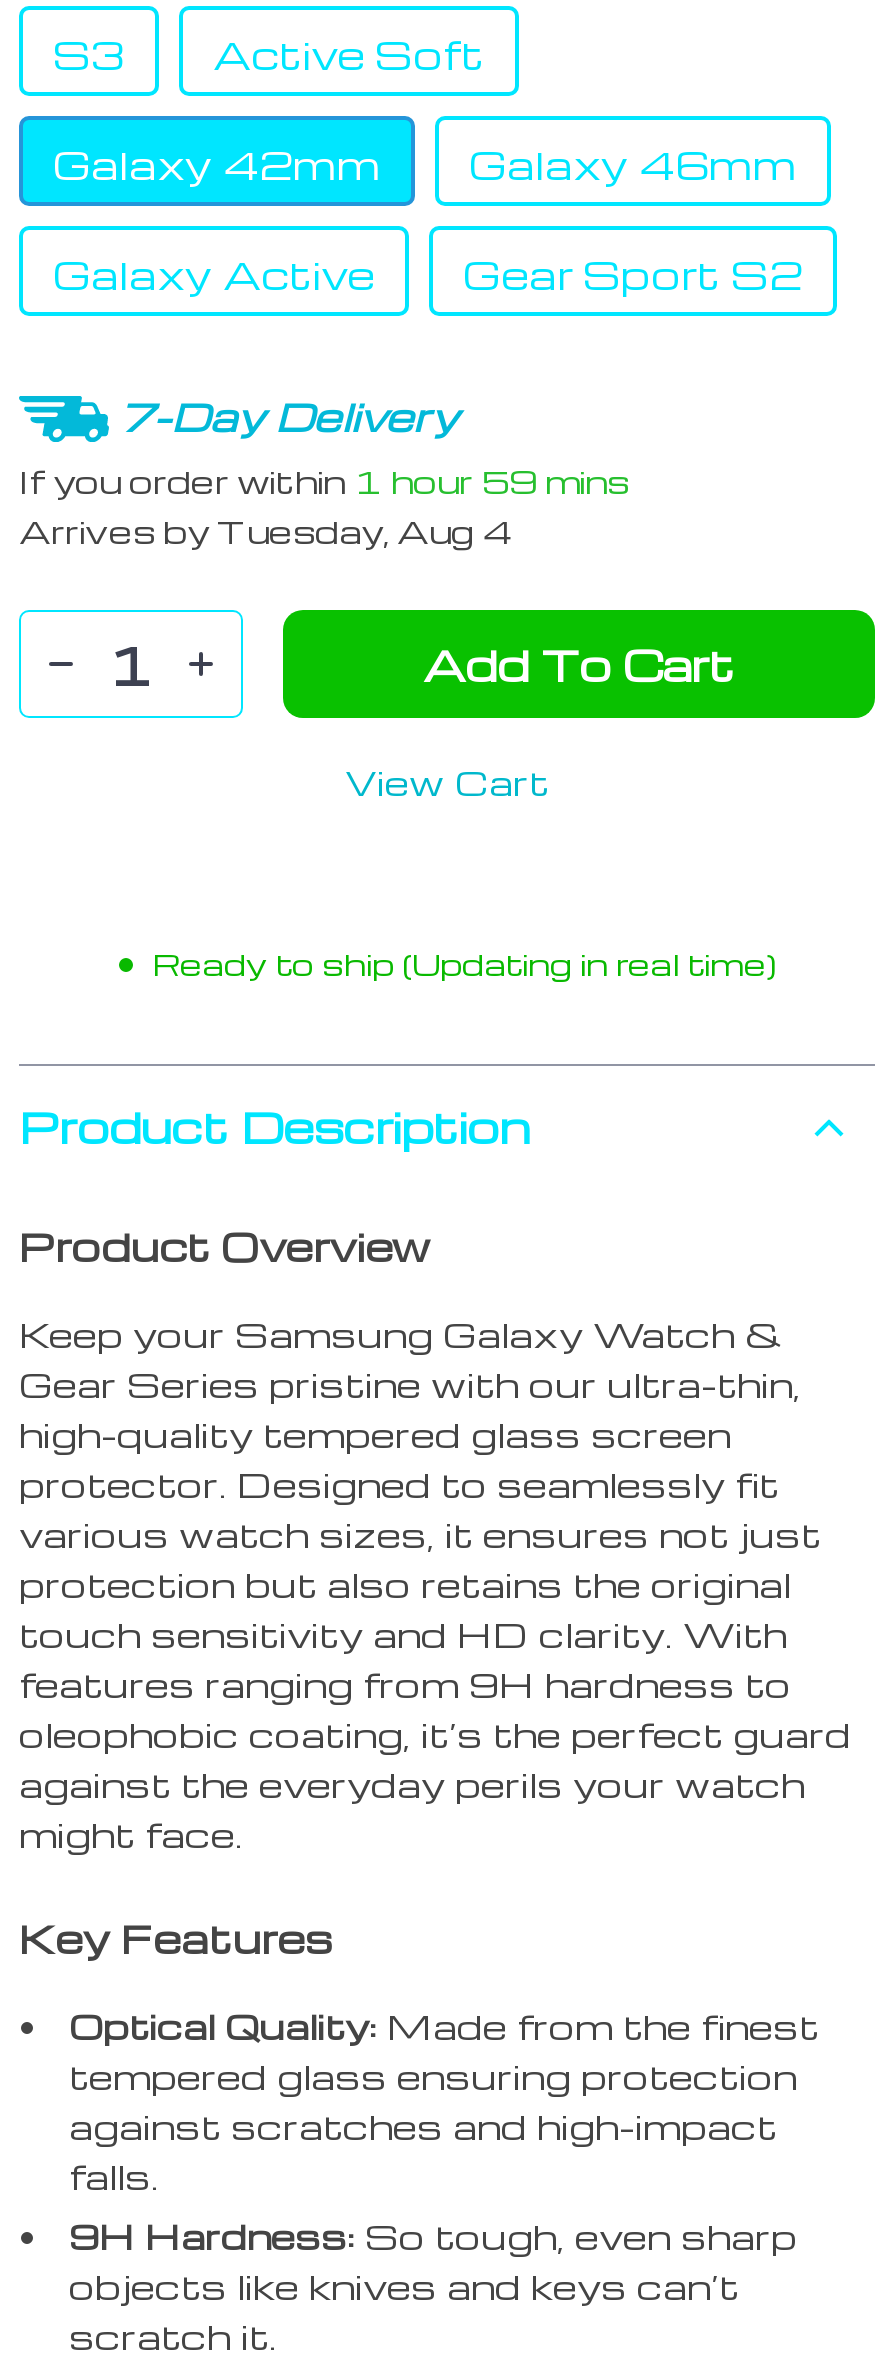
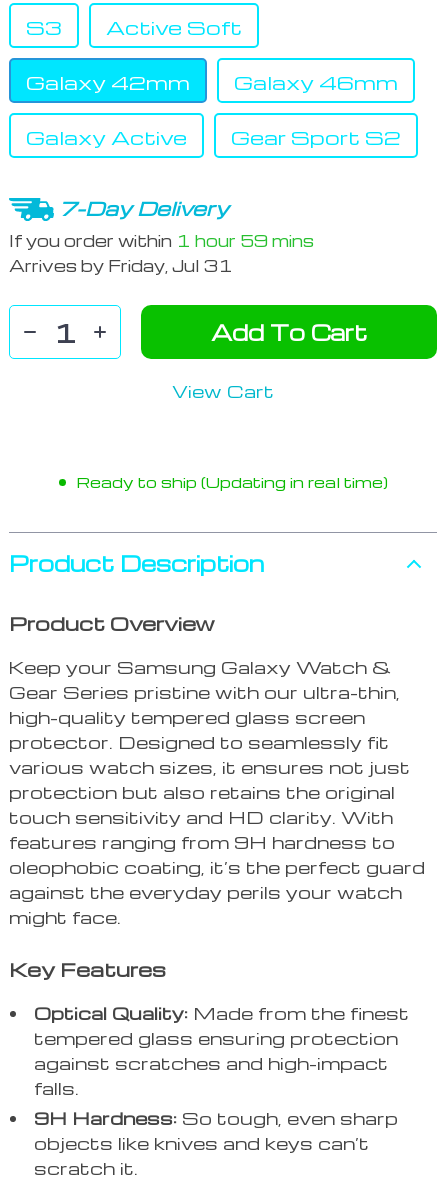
- Arrives by Tuesday, Aug 4
+ Arrives by Friday, Jul 31
